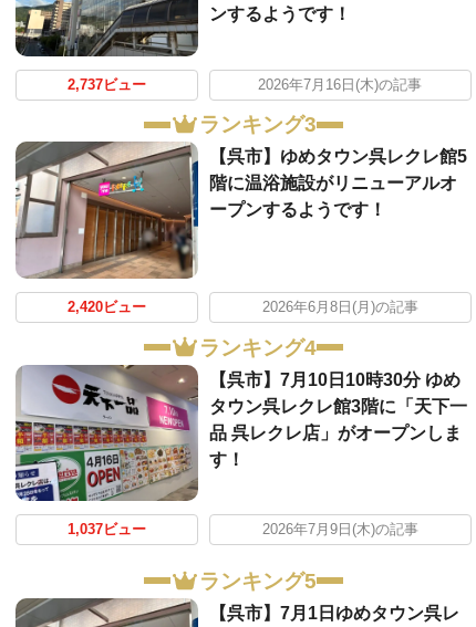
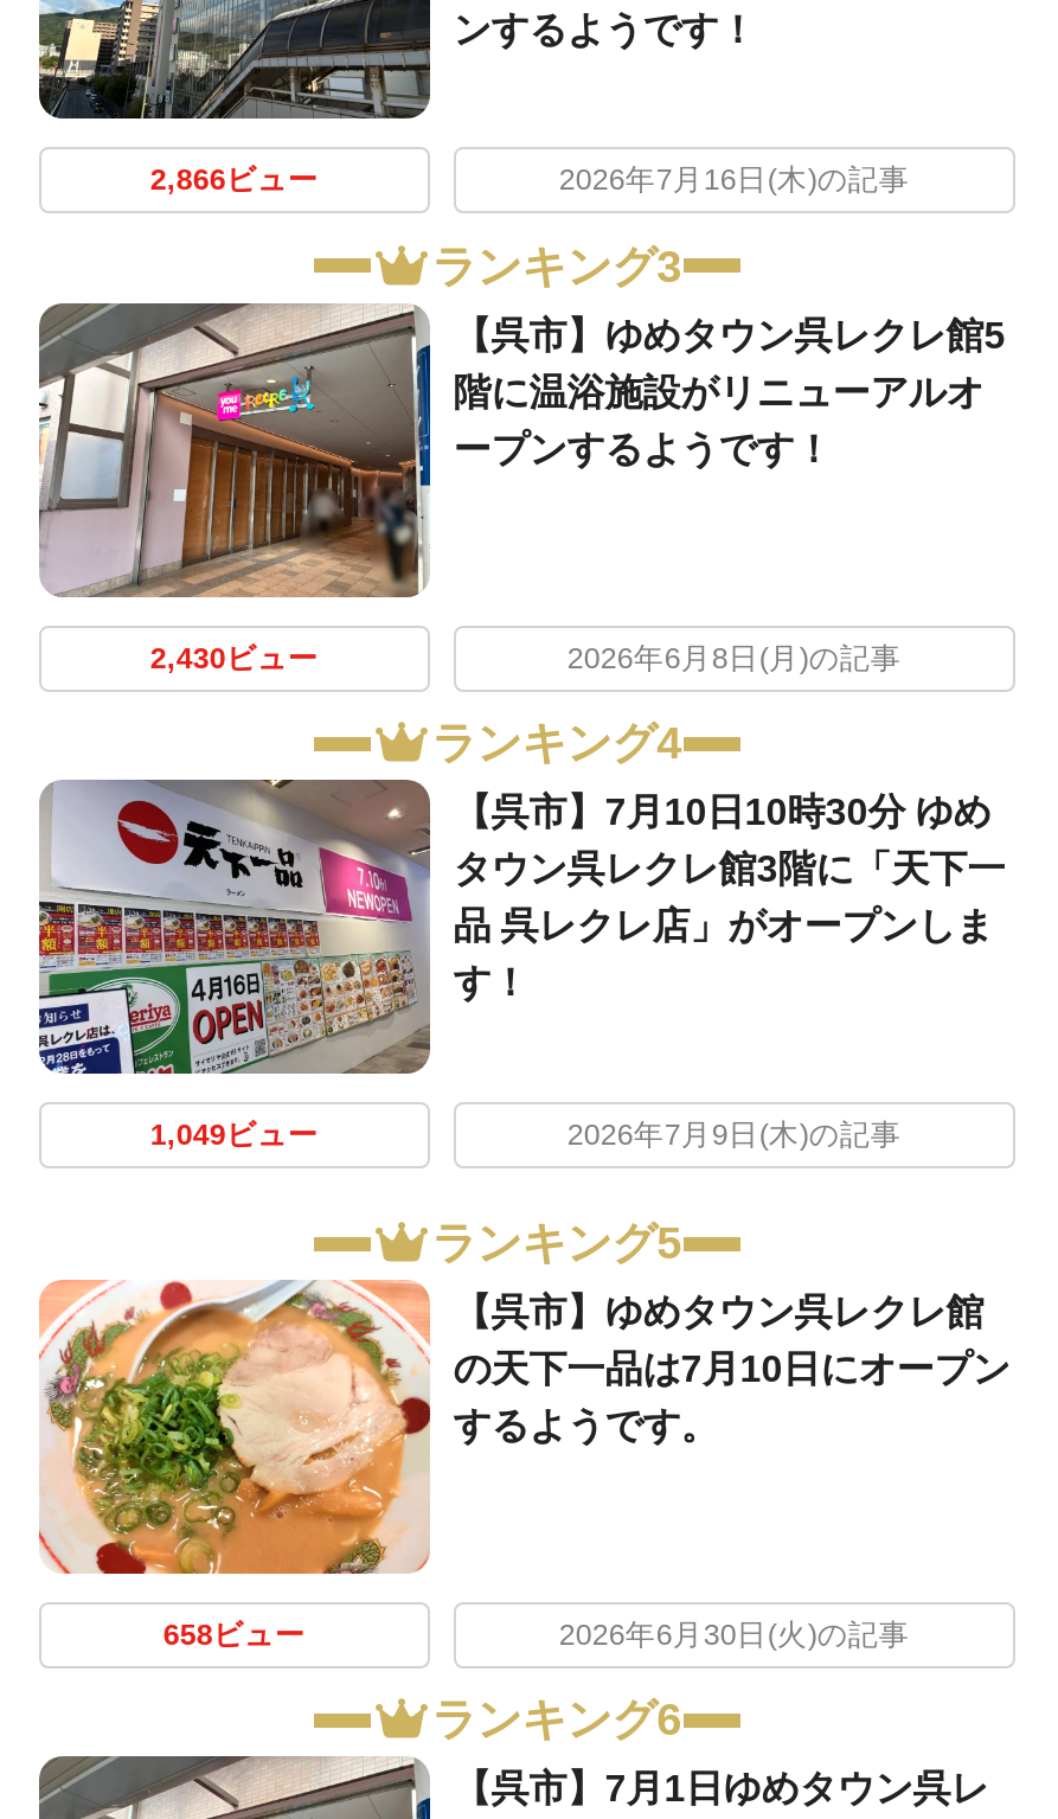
- 2,737ビュー
+ 2,866ビュー

- 2,420ビュー
+ 2,430ビュー

- 1,037ビュー
+ 1,049ビュー

+ [image]
+ 【呉市】ゆめタウン呉レクレ館
+ の天下一品は7月10日にオープン
+ するようです。

+ 658ビュー
+ 2026年6月30日(火)の記事
+ ランキング6
